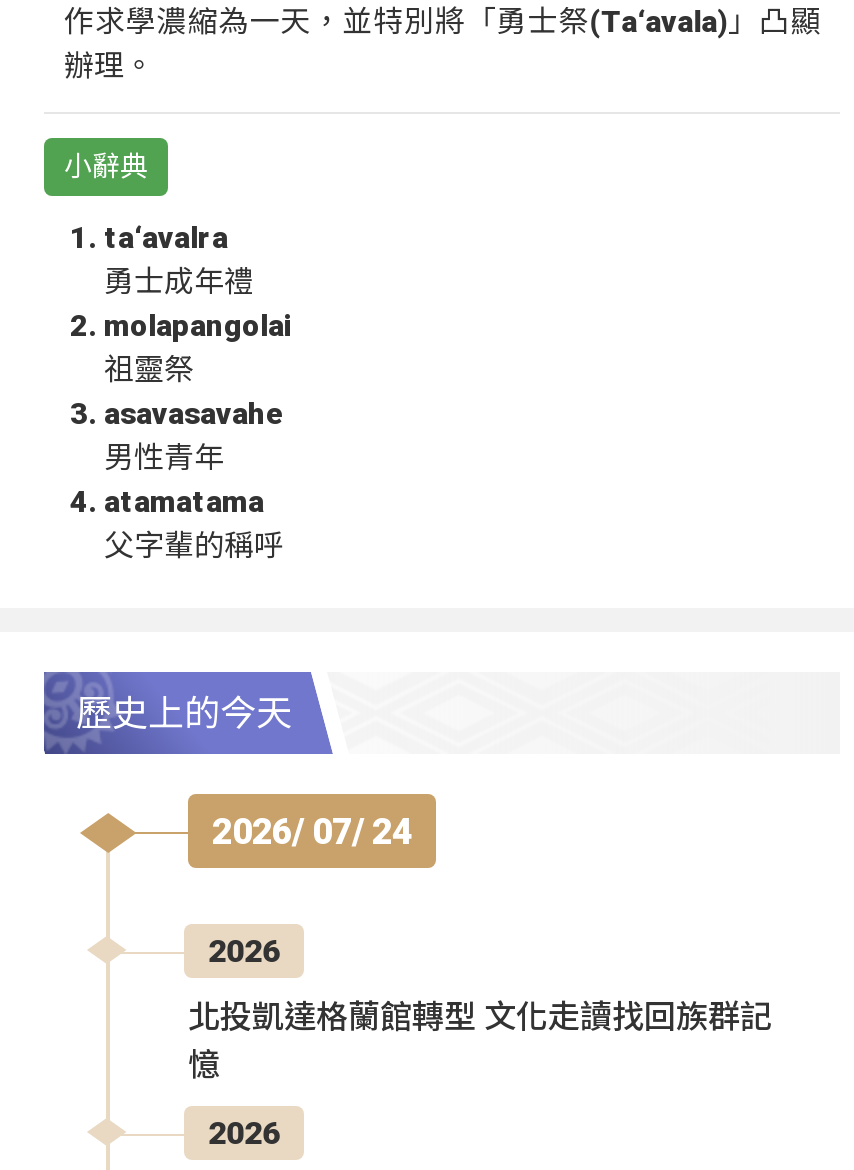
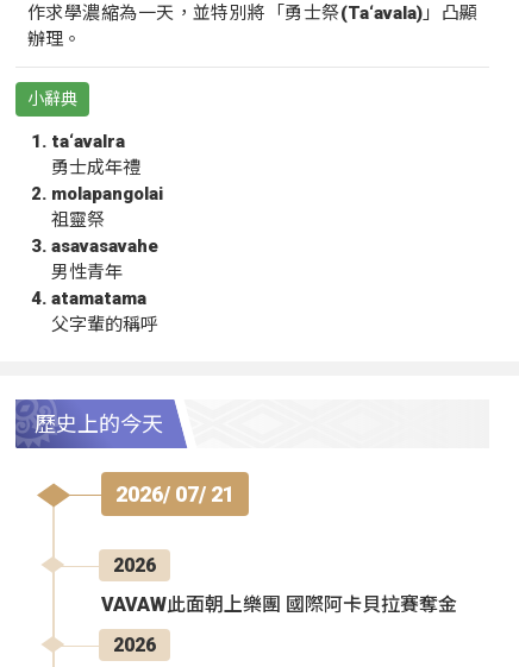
- 2026/ 07/ 24
+ 2026/ 07/ 21

- 北投凱達格蘭館轉型 文化走讀找回族群記
- 憶
+ VAVAW此面朝上樂團 國際阿卡貝拉賽奪金
